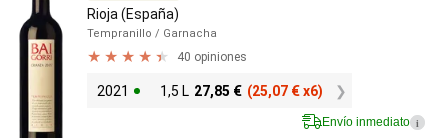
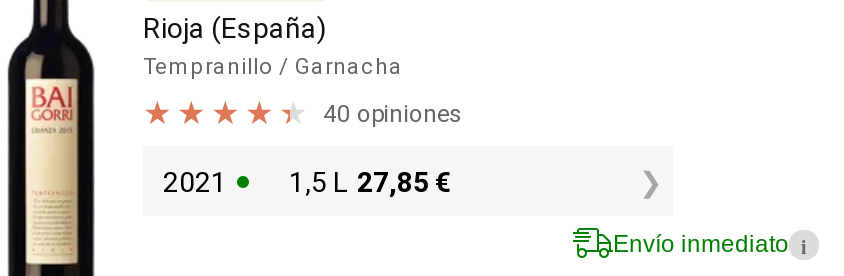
- 2021 1,5 L 27,85 € (25,07 €x6)
+ 2021 1,5 L 27,85 €
